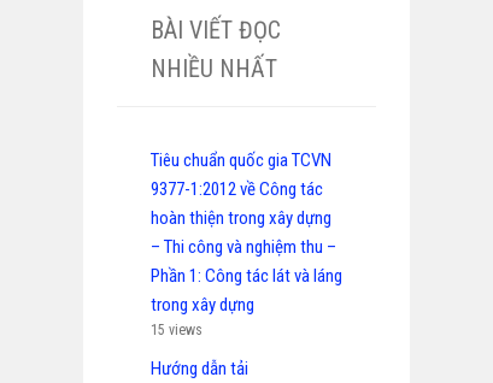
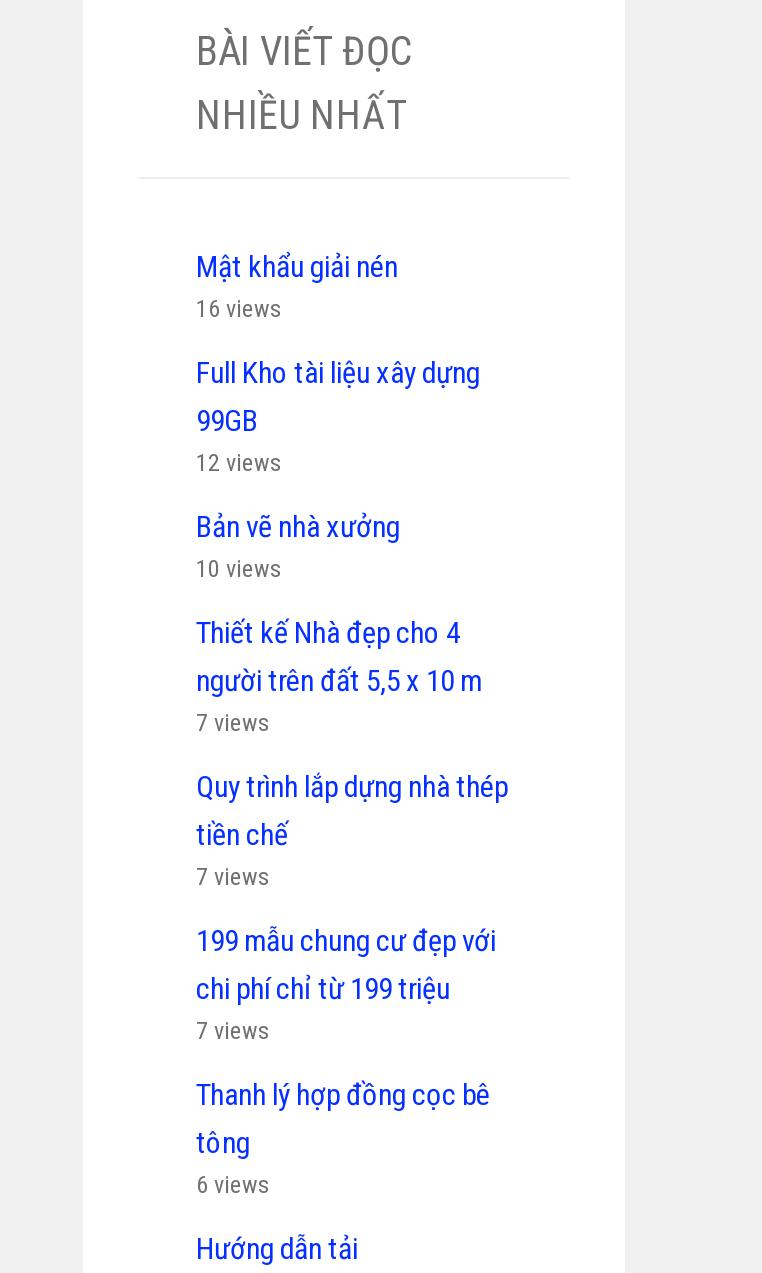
- Tiêu chuẩn quốc gia TCVN
- 9377-1:2012 về Công tác
- hoàn thiện trong xây dựng
- – Thi công và nghiệm thu –
- Phần 1: Công tác lát và láng
- trong xây dựng
- 15 views
+ Mật khẩu giải nén
+ 16 views
+ Full Kho tài liệu xây dựng
+ 99GB
+ 12 views
+ Bản vẽ nhà xưởng
+ 10 views
+ Thiết kế Nhà đẹp cho 4
+ người trên đất 5,5 x 10 m
+ 7 views
+ Quy trình lắp dựng nhà thép
+ tiền chế
+ 7 views
+ 199 mẫu chung cư đẹp với
+ chi phí chỉ từ 199 triệu
+ 7 views
+ Thanh lý hợp đồng cọc bê
+ tông
+ 6 views
